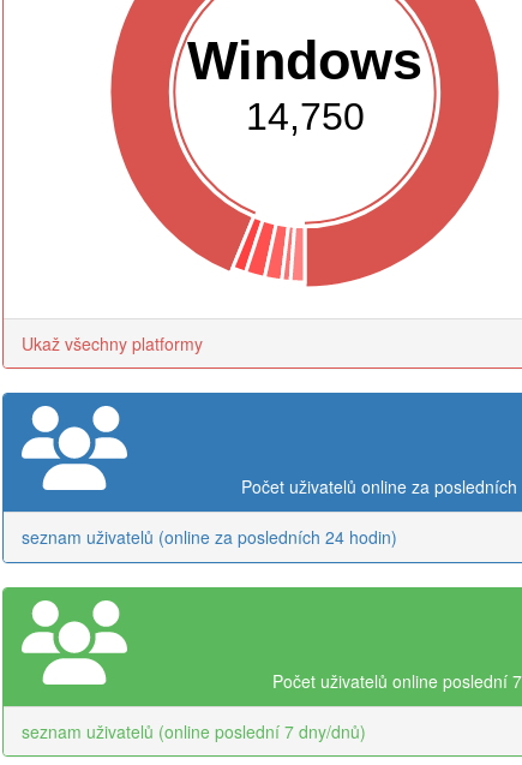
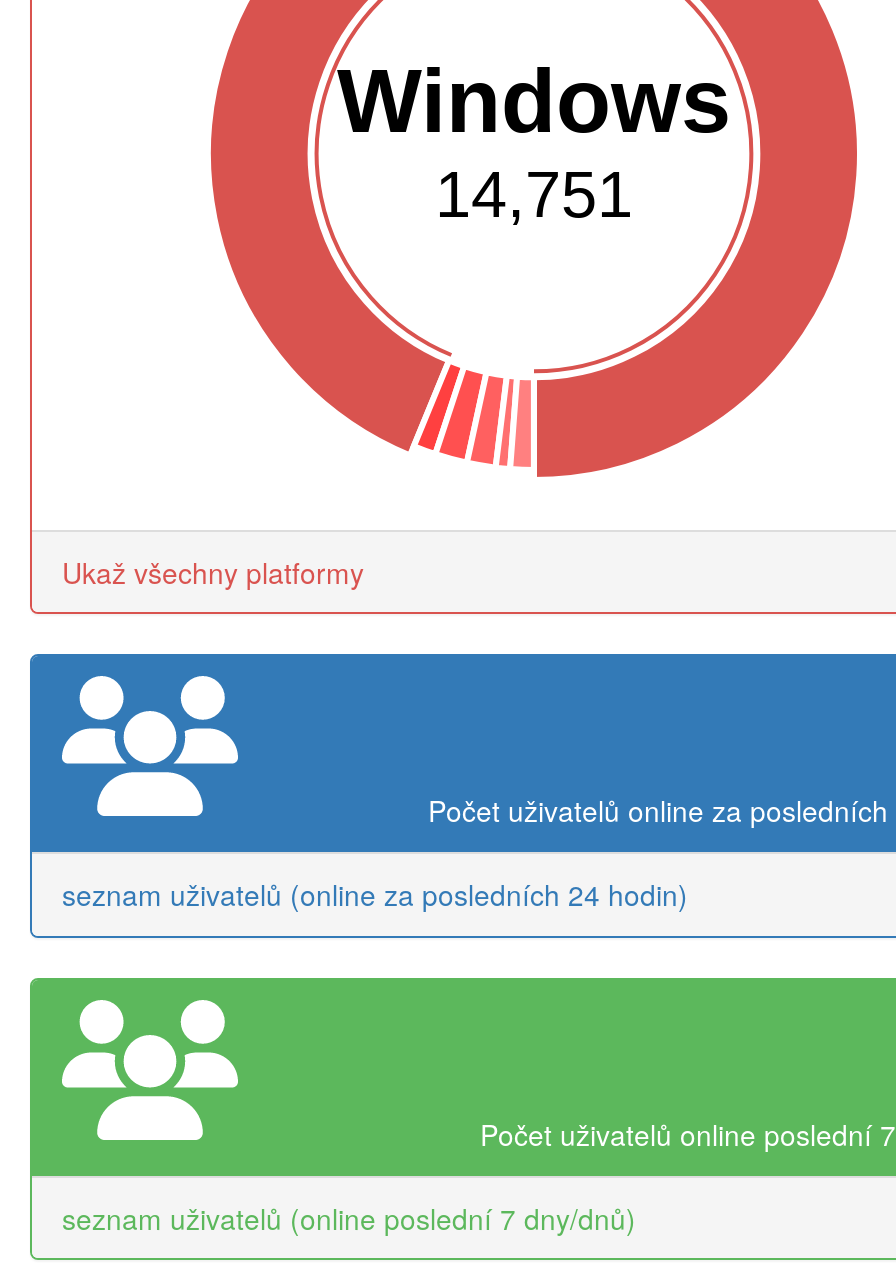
- 14,750
+ 14,751
